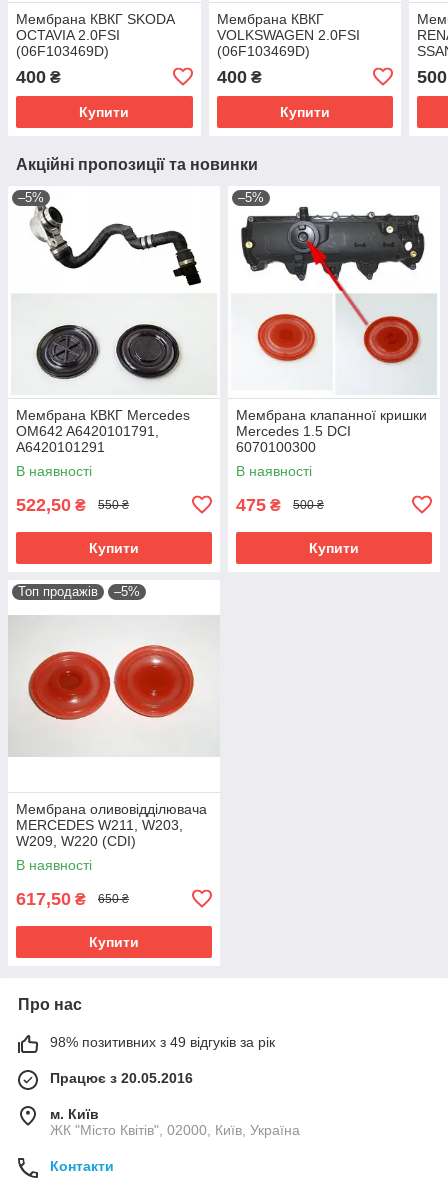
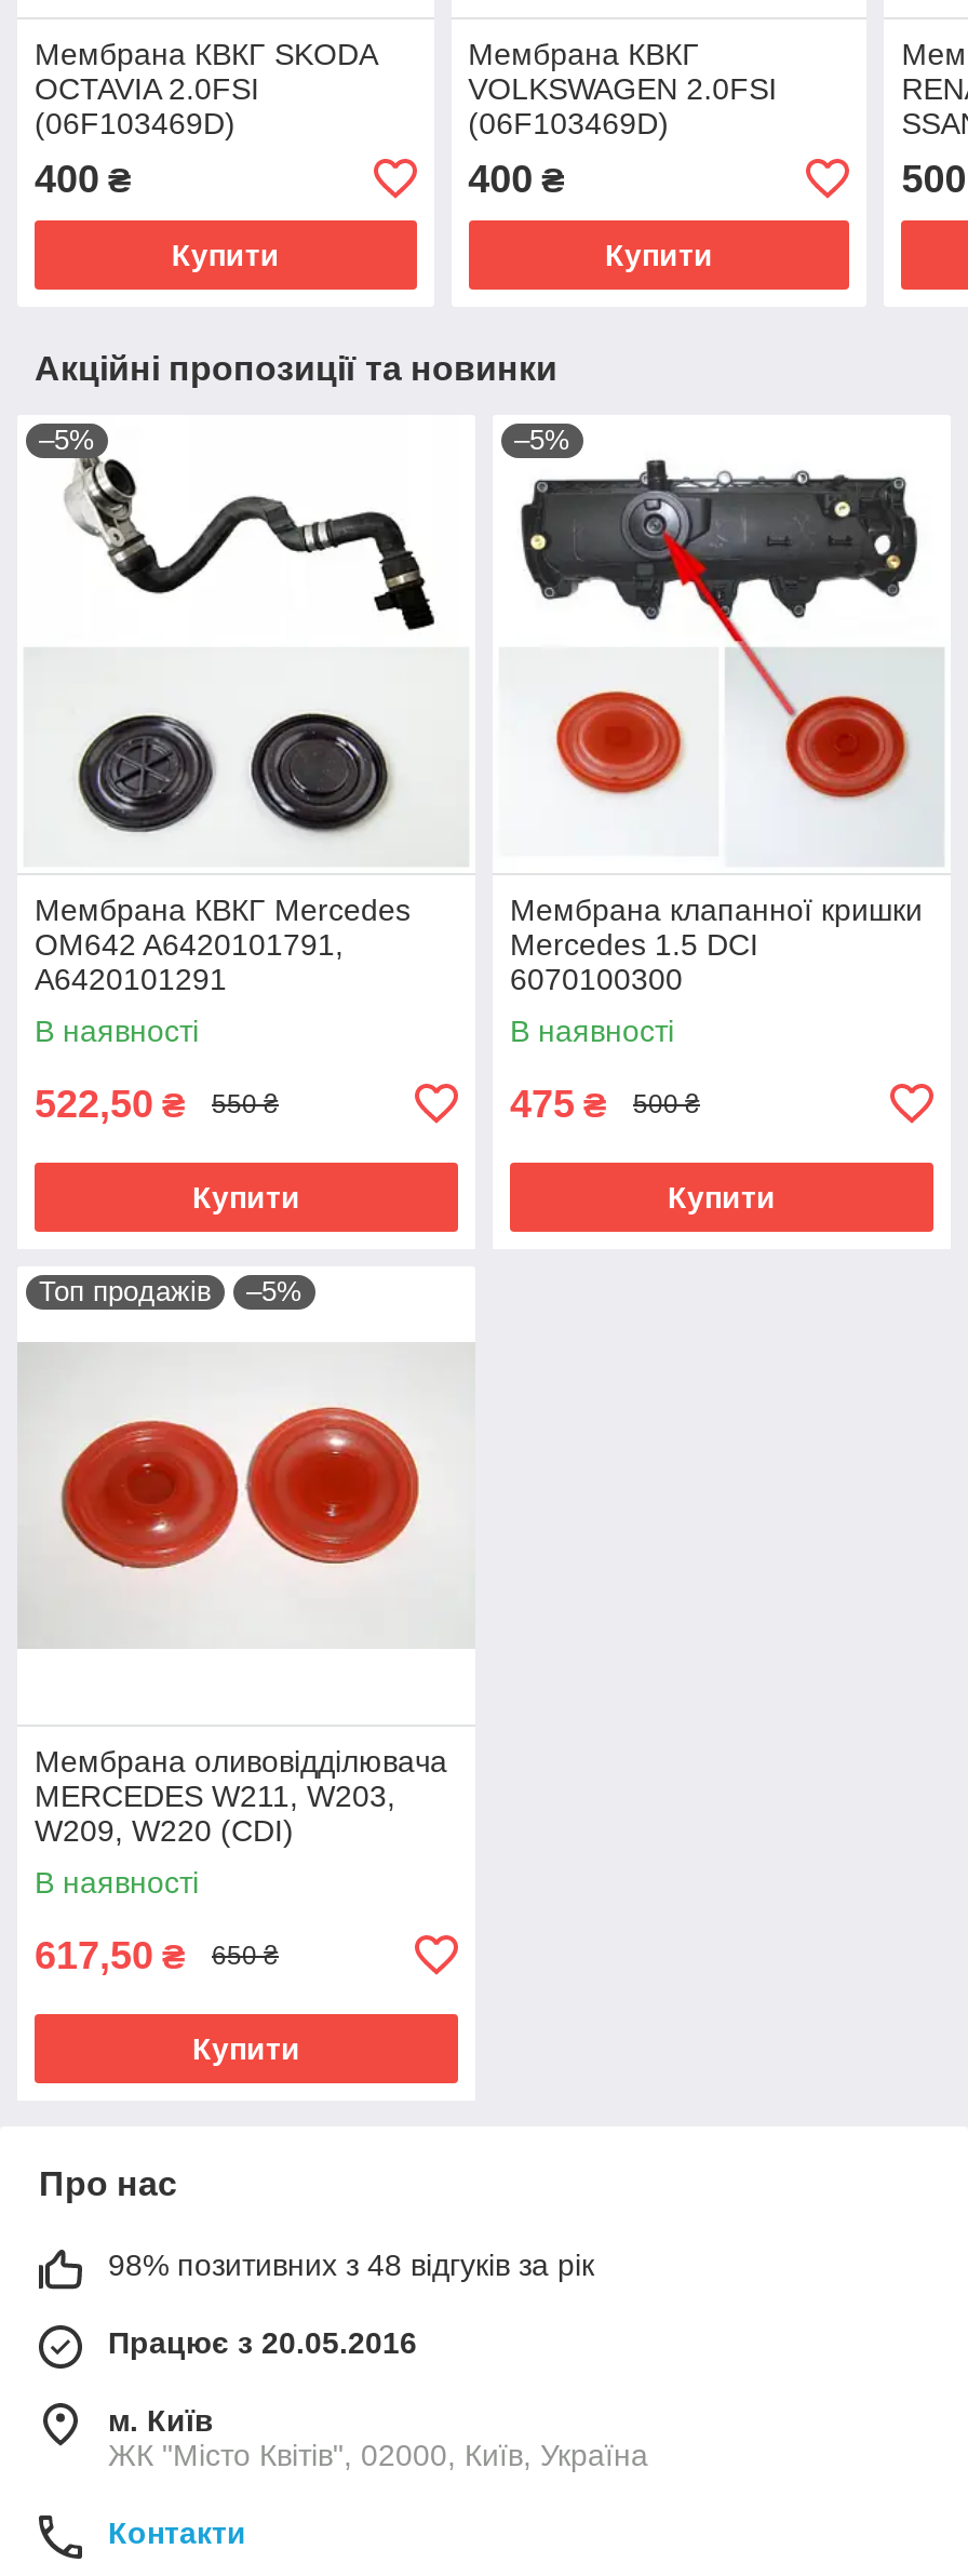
- 98% позитивних з 49 відгуків за рік
+ 98% позитивних з 48 відгуків за рік
